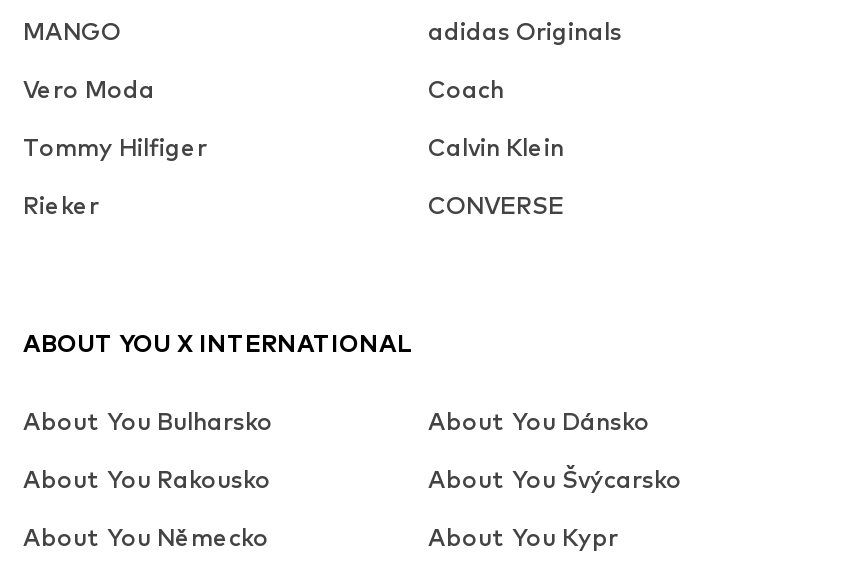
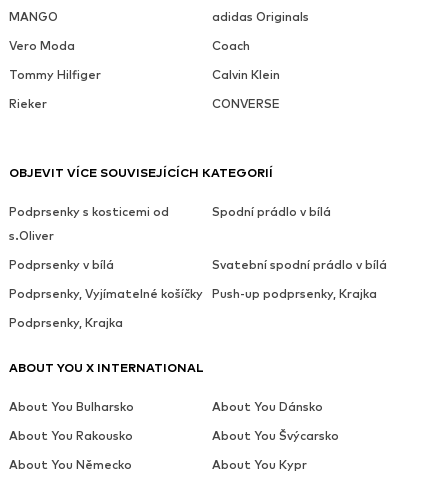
+ OBJEVIT VÍCE SOUVISEJÍCÍCH KATEGORIÍ
+ Podprsenky s kosticemi od
+ s.Oliver

+ Podprsenky v bílá
+ Svatební spodní prádlo v bílá
+ Podprsenky, Vyjímatelné košíčky Push-up podprsenky, Krajka
+ Podprsenky, Krajka

+ Spodní prádlo v bílá
